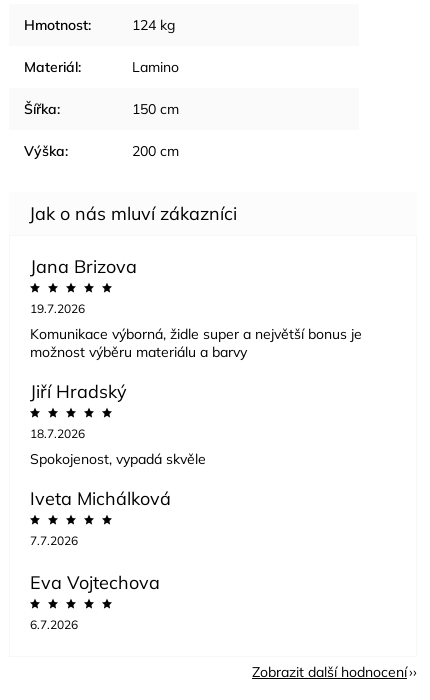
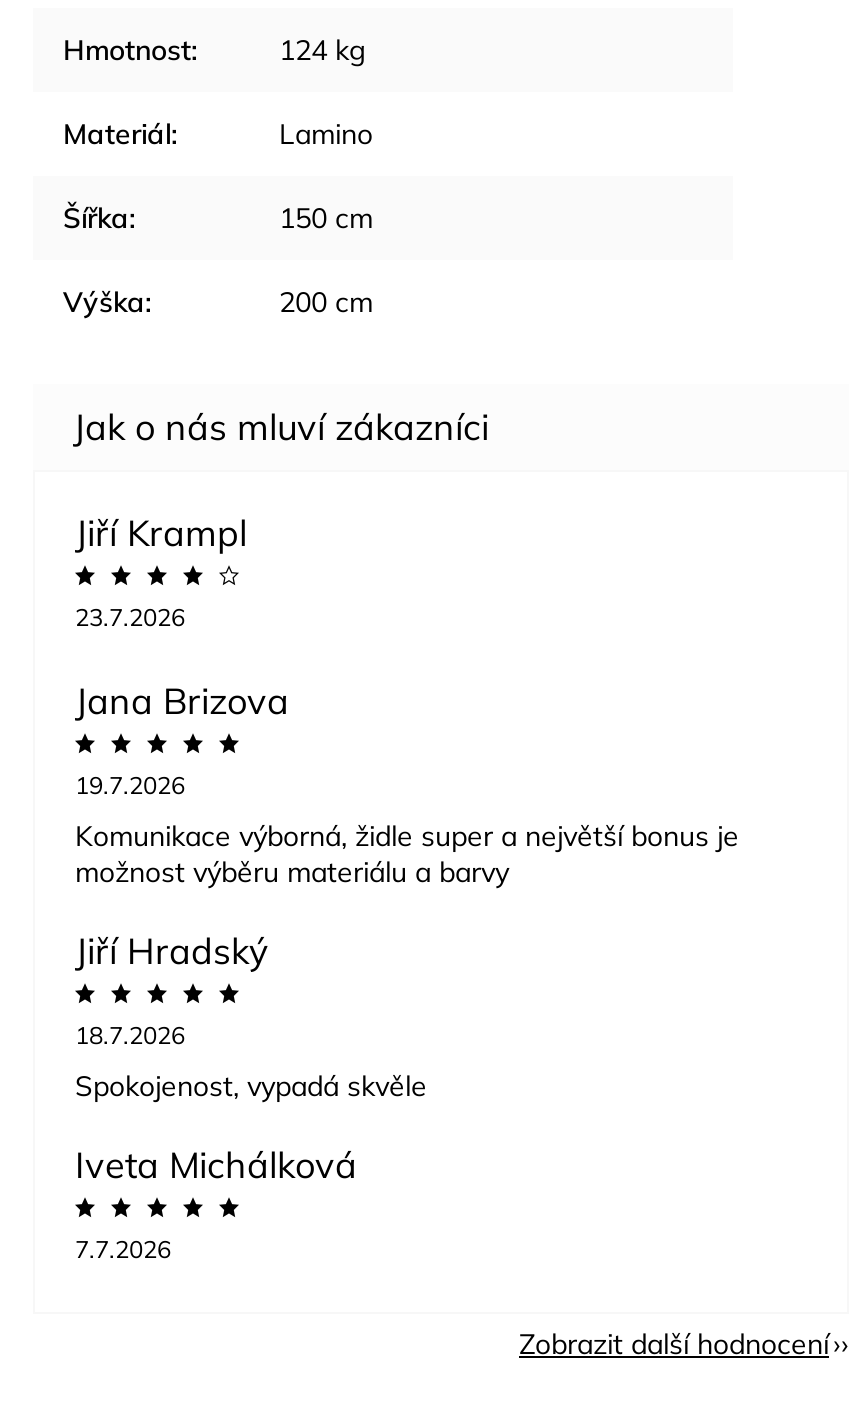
+ Jiří Krampl
+ 23.7.2026

moved down: Jana Brizova | 19.7.2026 | Komunikace výborná, židle super a největší bonus je | ... | Iveta Michálková | 7.7.2026

- Eva Vojtechova
- 6.7.2026
